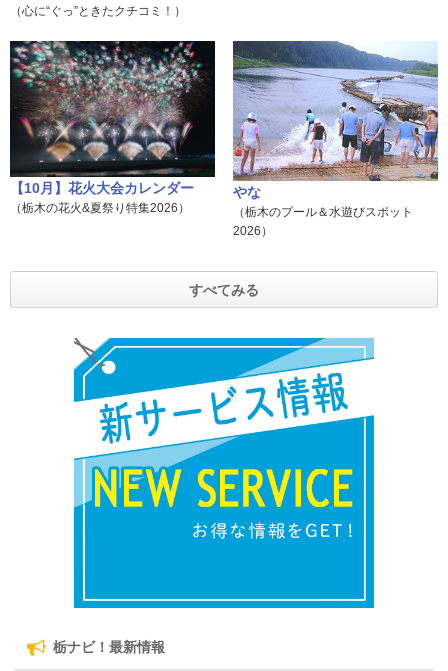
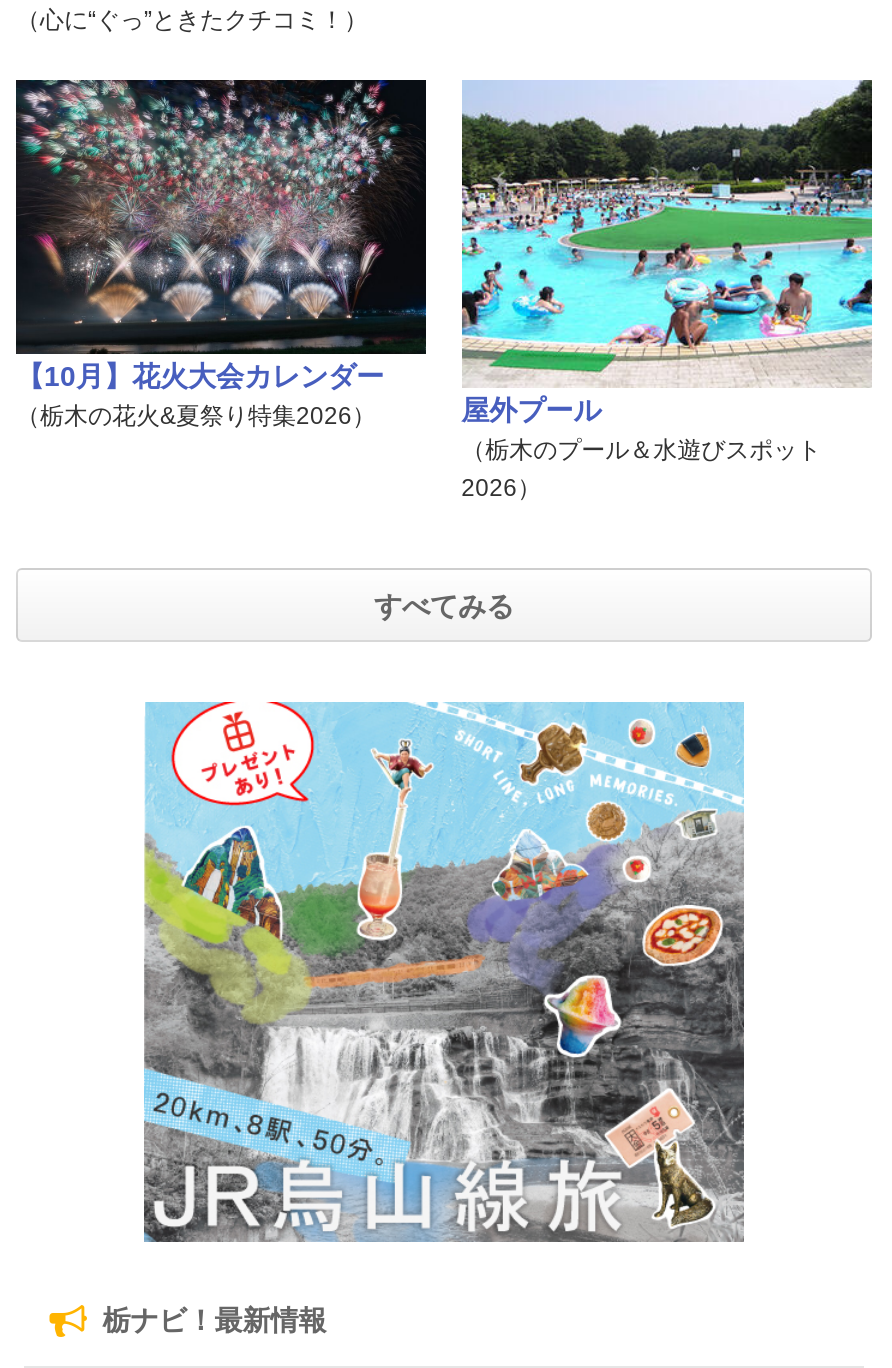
- [image]
- やな
+ [image]
+ 屋外プール

- [image]
+ [image]
